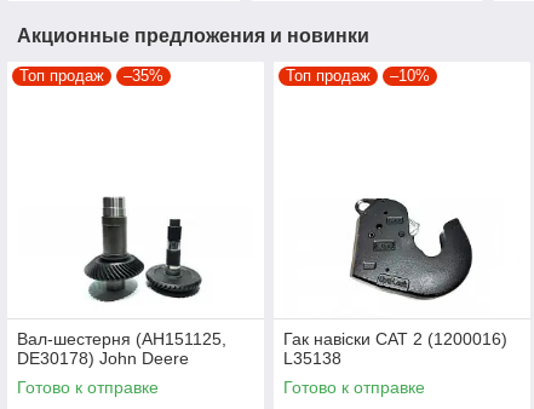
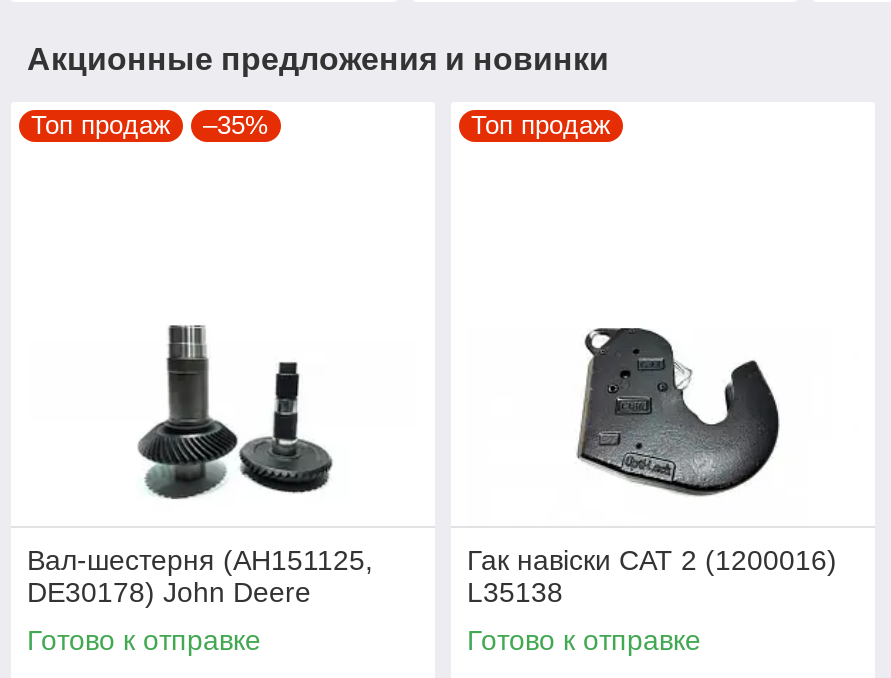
- –10%
